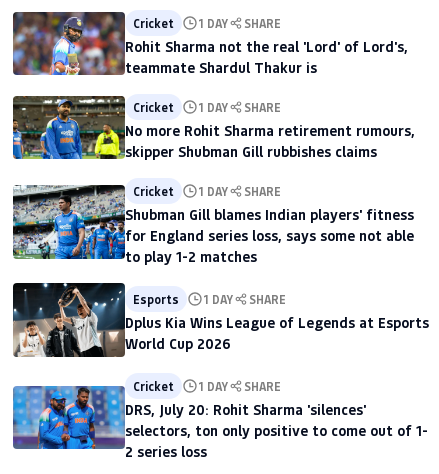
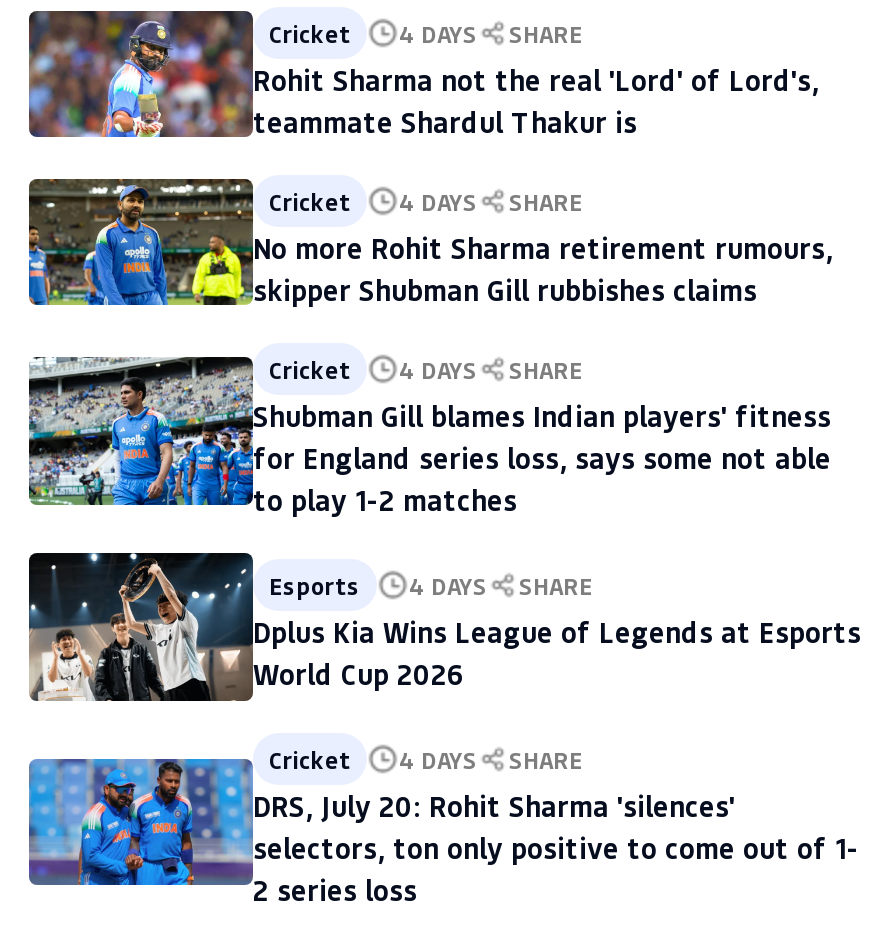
- Cricket 1 DAY SHARE
+ Cricket 4 DAYS SHARE

- Cricket 1 DAY SHARE
+ Cricket 4 DAYS SHARE

- Cricket 1 DAY SHARE
+ Cricket 4 DAYS SHARE

- Esports 1 DAY SHARE
+ Esports 4 DAYS SHARE

- Cricket 1 DAY SHARE
+ Cricket 4 DAYS SHARE
